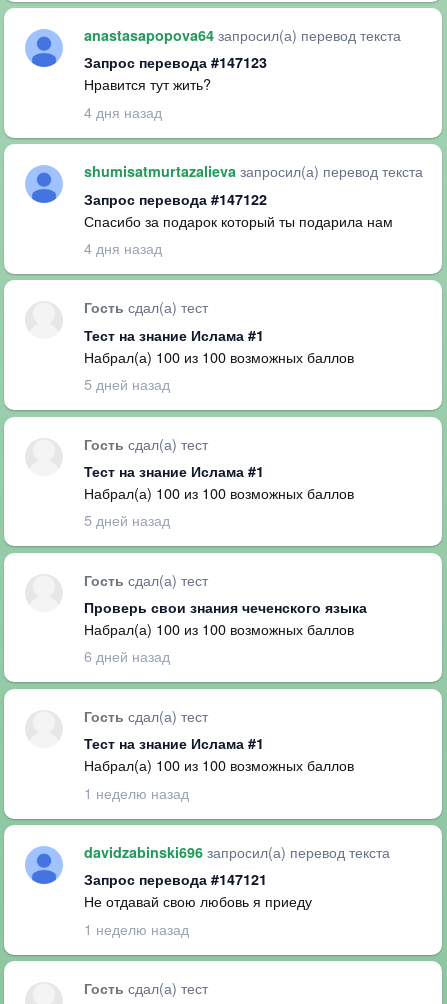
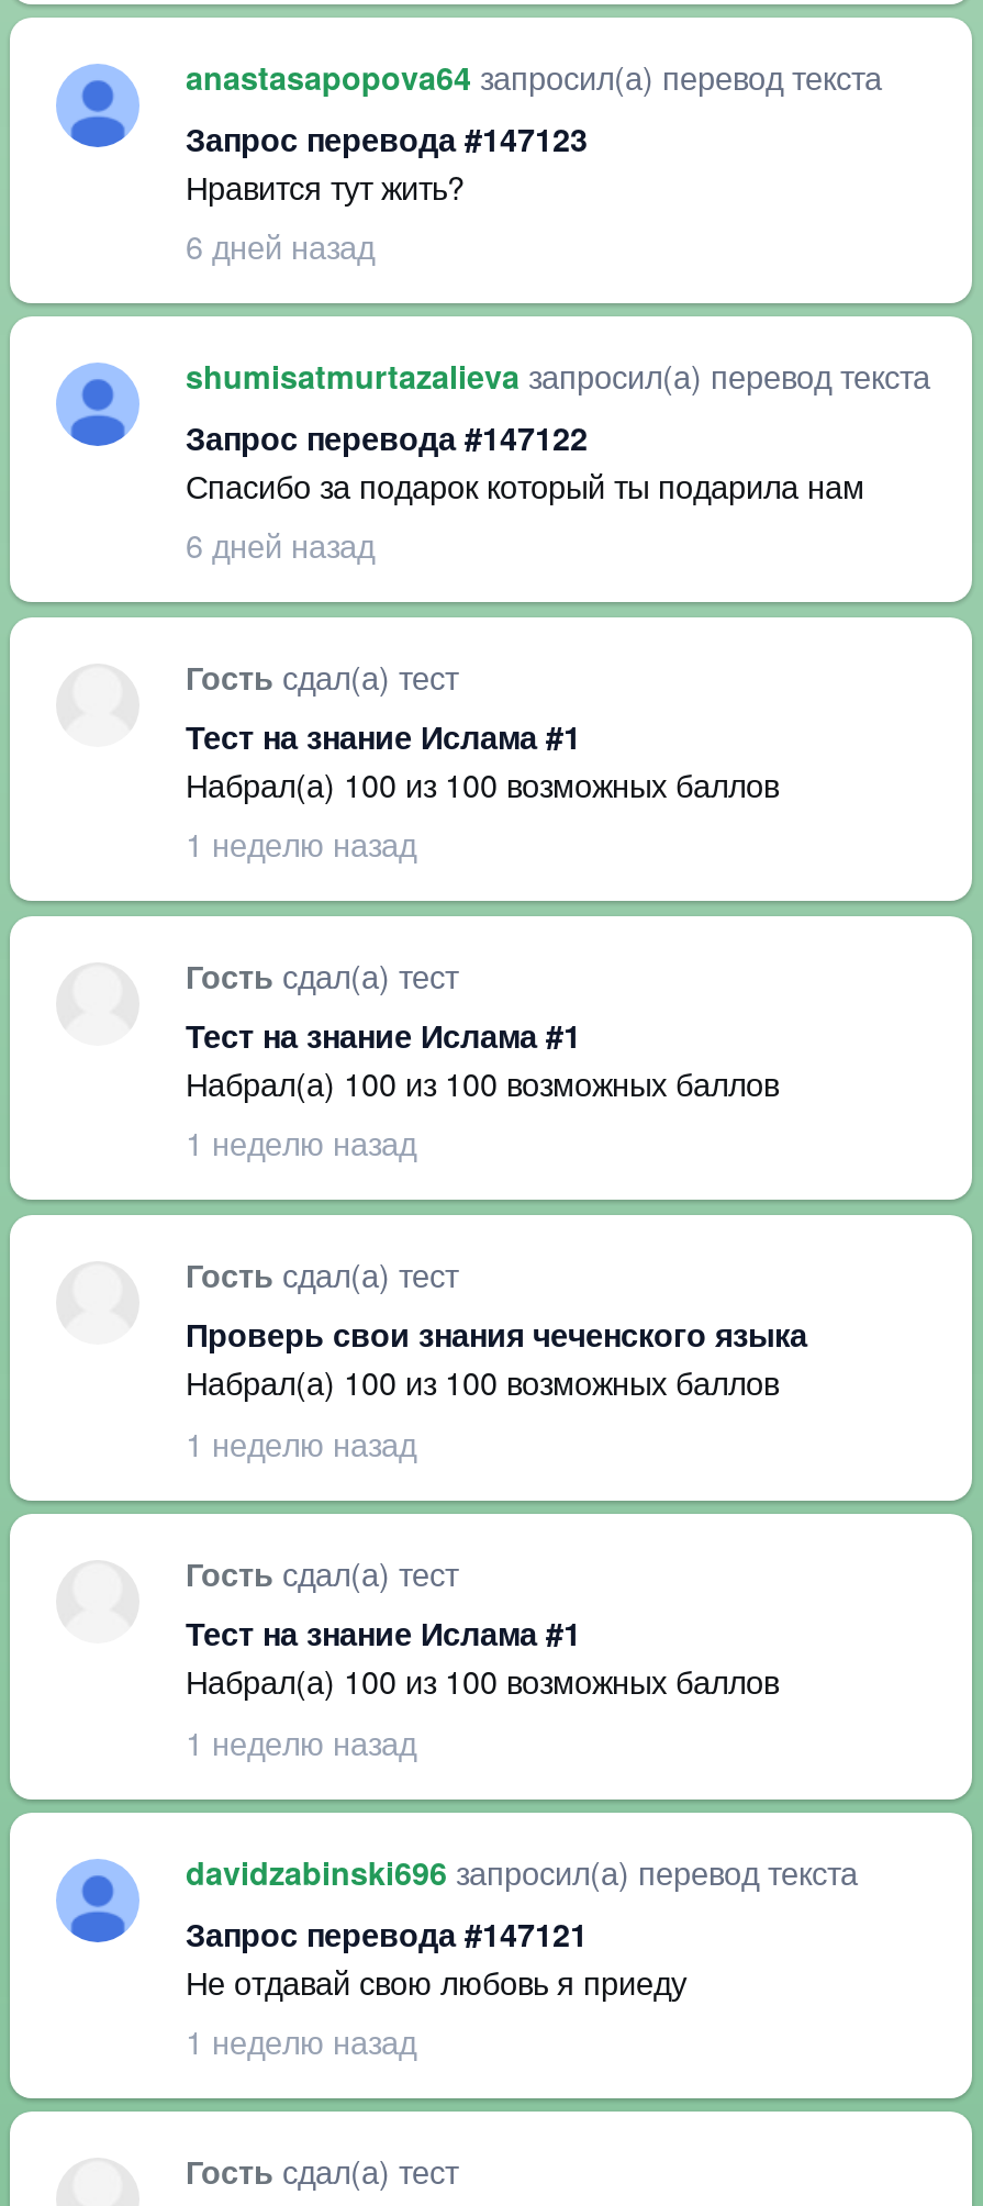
- 4 дня назад
+ 6 дней назад

- 4 дня назад
+ 6 дней назад

- 5 дней назад
+ 1 неделю назад

- 5 дней назад
+ 1 неделю назад

- 6 дней назад
+ 1 неделю назад
